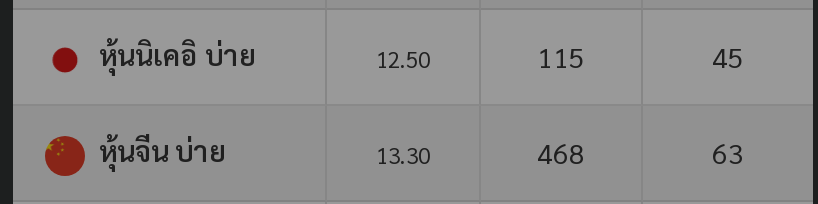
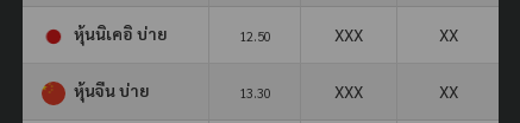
- 115
- 45
+ XXX
+ XX

- 468
- 63
+ XXX
+ XX
